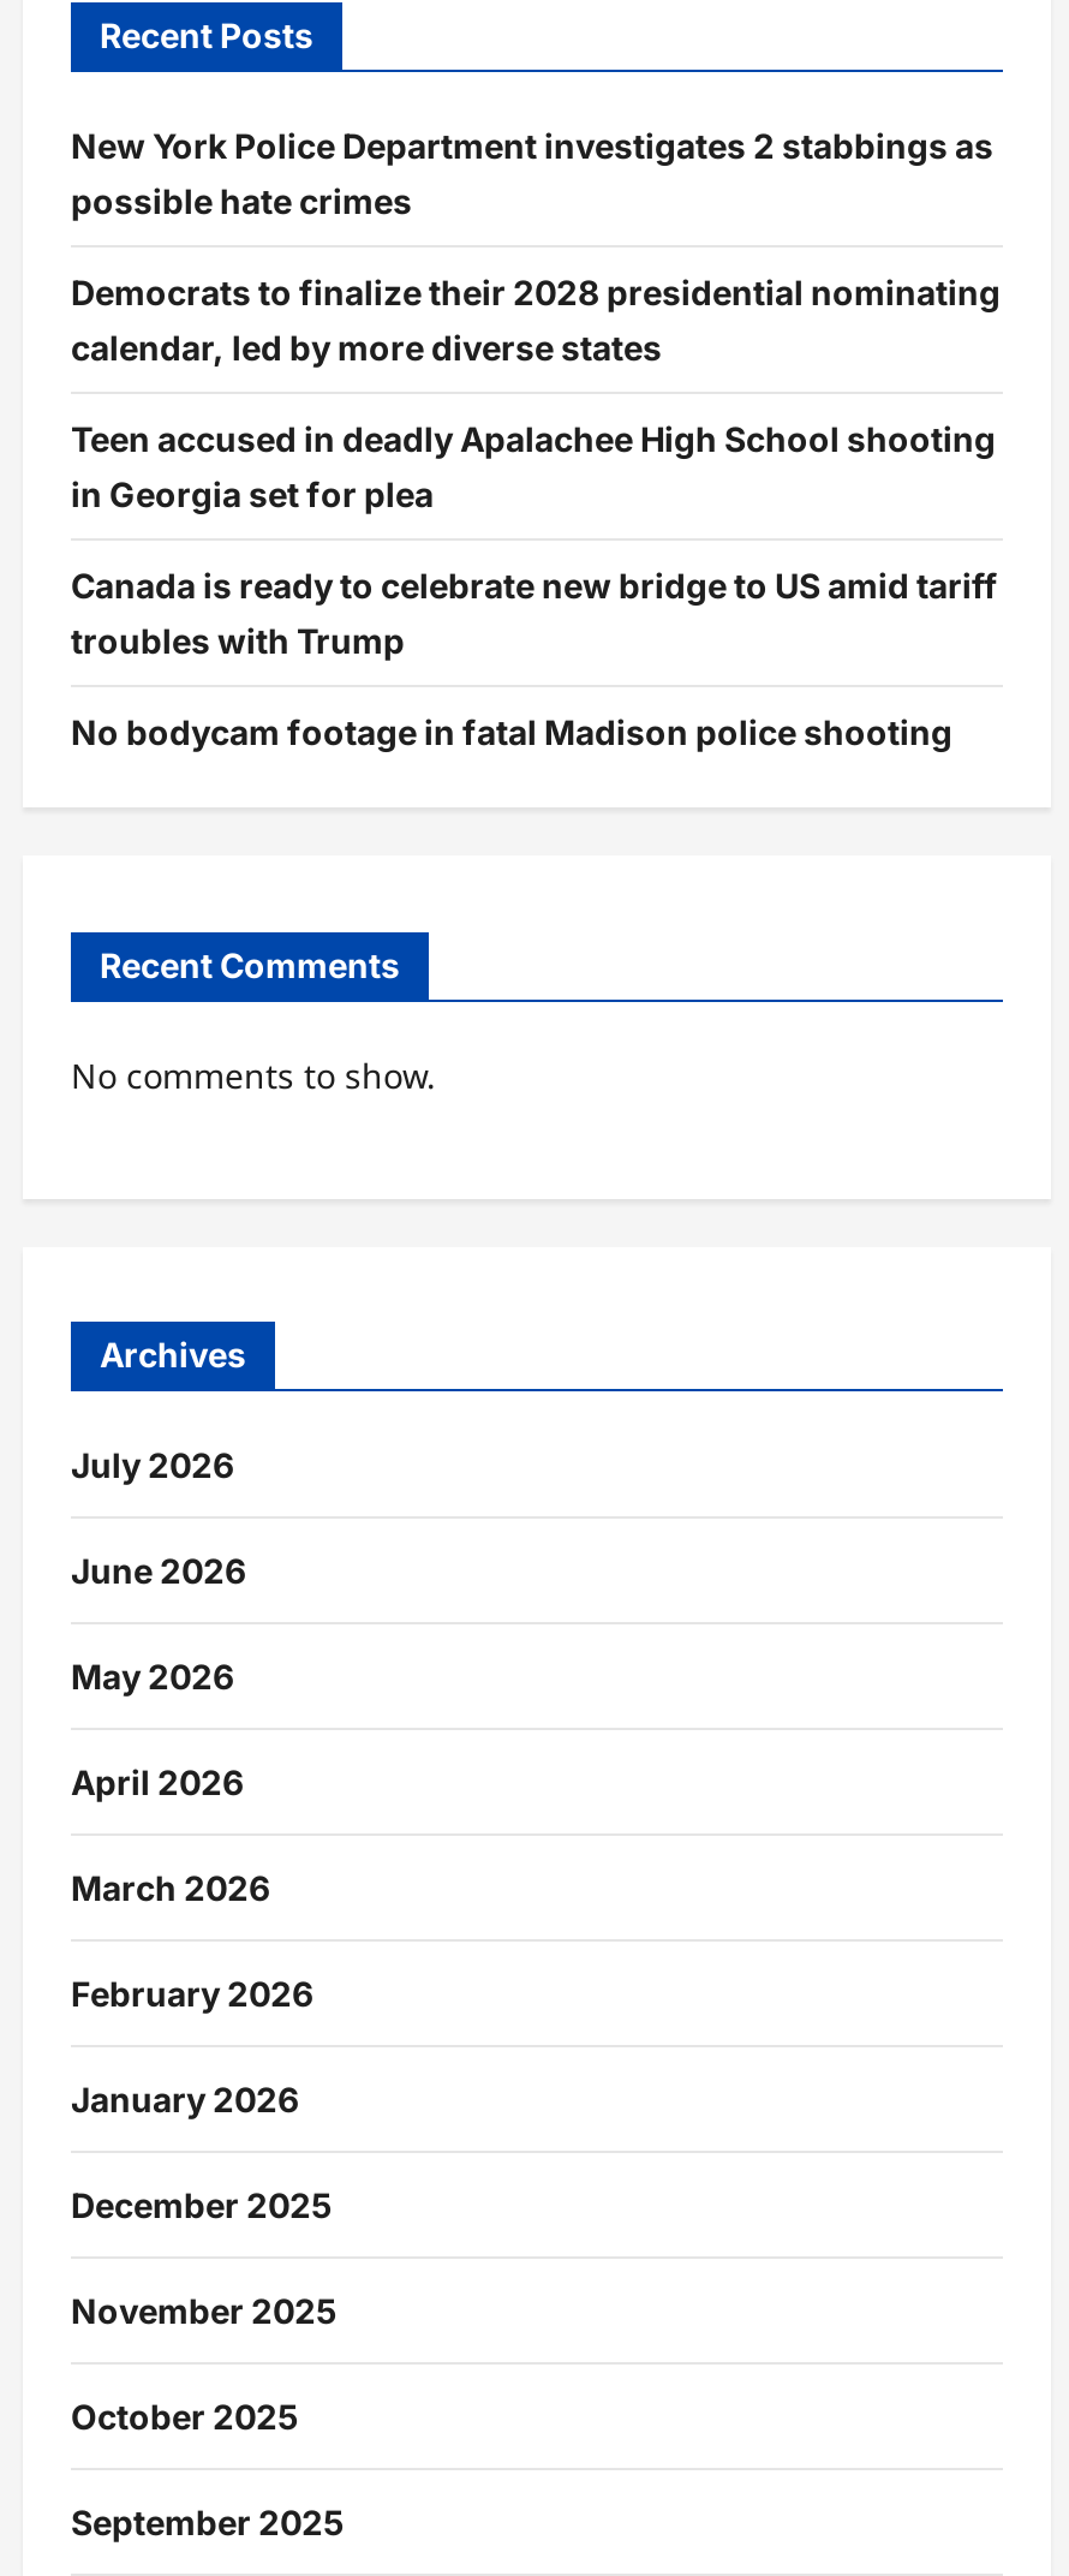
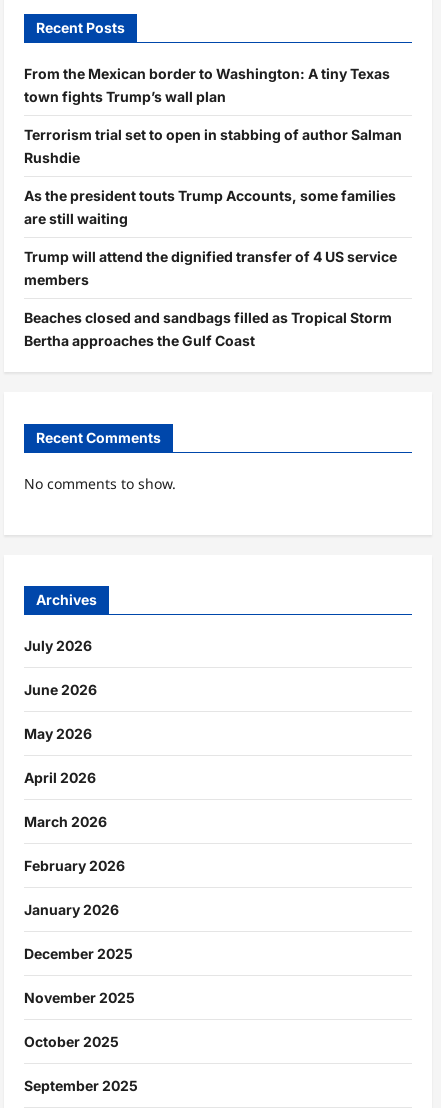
- New York Police Department investigates 2 stabbings as
- possible hate crimes
+ From the Mexican border to Washington: A tiny Texas
+ town fights Trump’s wall plan

- Democrats to finalize their 2028 presidential nominating
- calendar, led by more diverse states
+ Terrorism trial set to open in stabbing of author Salman
+ Rushdie

- Teen accused in deadly Apalachee High School shooting
- in Georgia set for plea
+ As the president touts Trump Accounts, some families
+ are still waiting

- Canada is ready to celebrate new bridge to US amid tariff
- troubles with Trump
+ Trump will attend the dignified transfer of 4 US service
+ members

- No bodycam footage in fatal Madison police shooting
+ Beaches closed and sandbags filled as Tropical Storm
+ Bertha approaches the Gulf Coast
